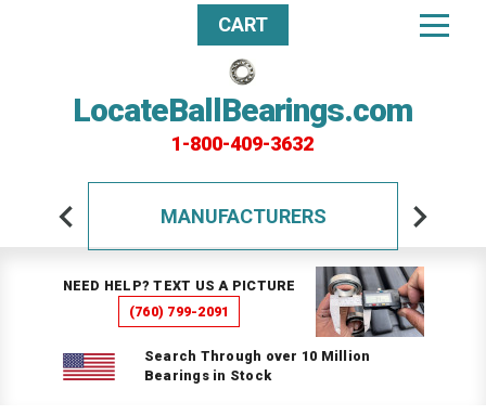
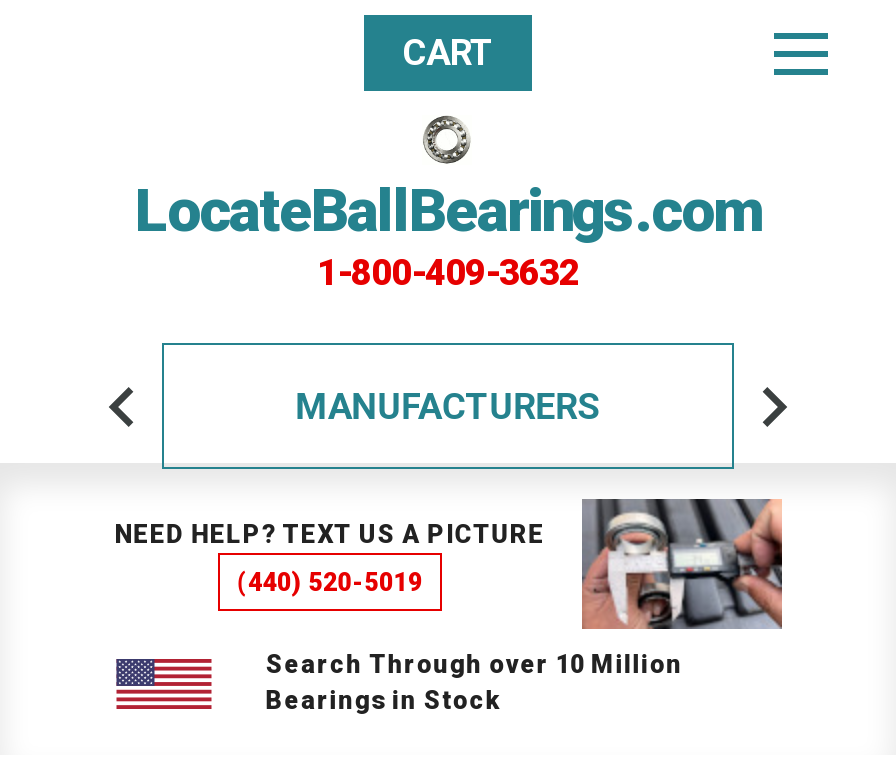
- (760) 799-2091
+ (440) 520-5019
